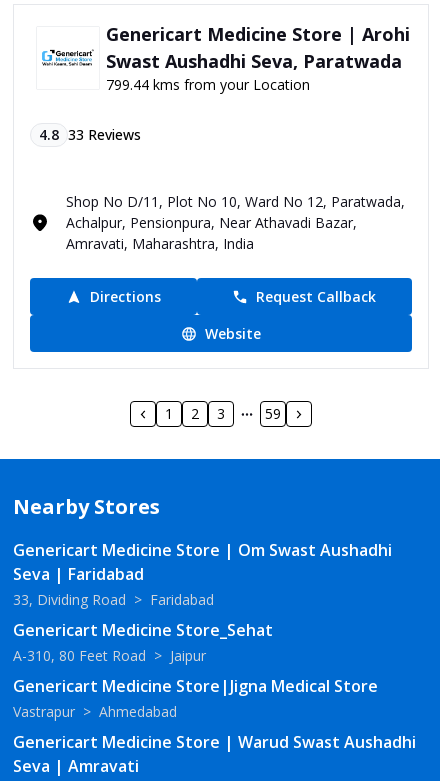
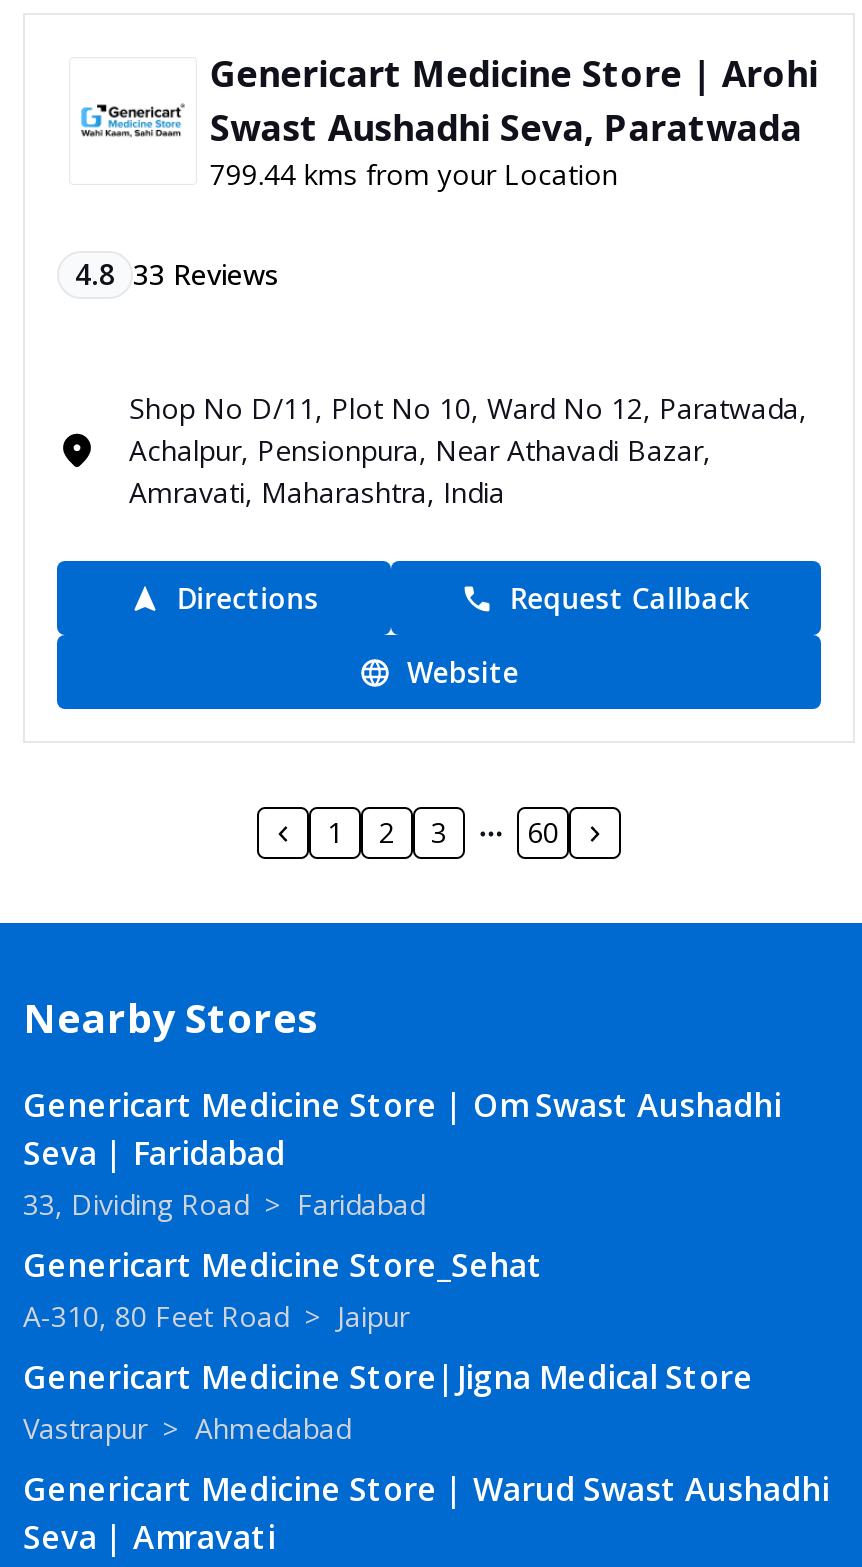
- 59
+ 60
